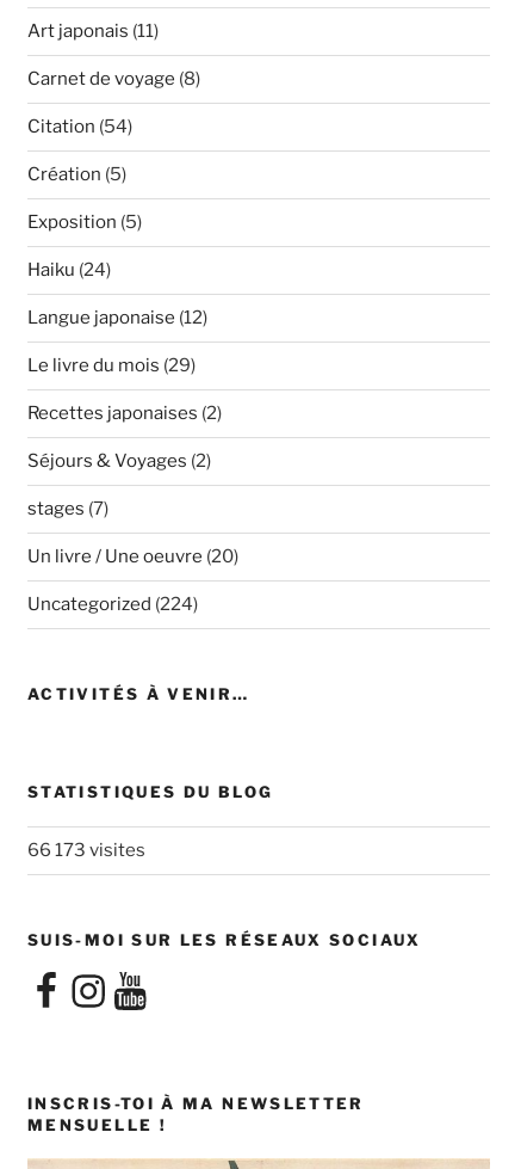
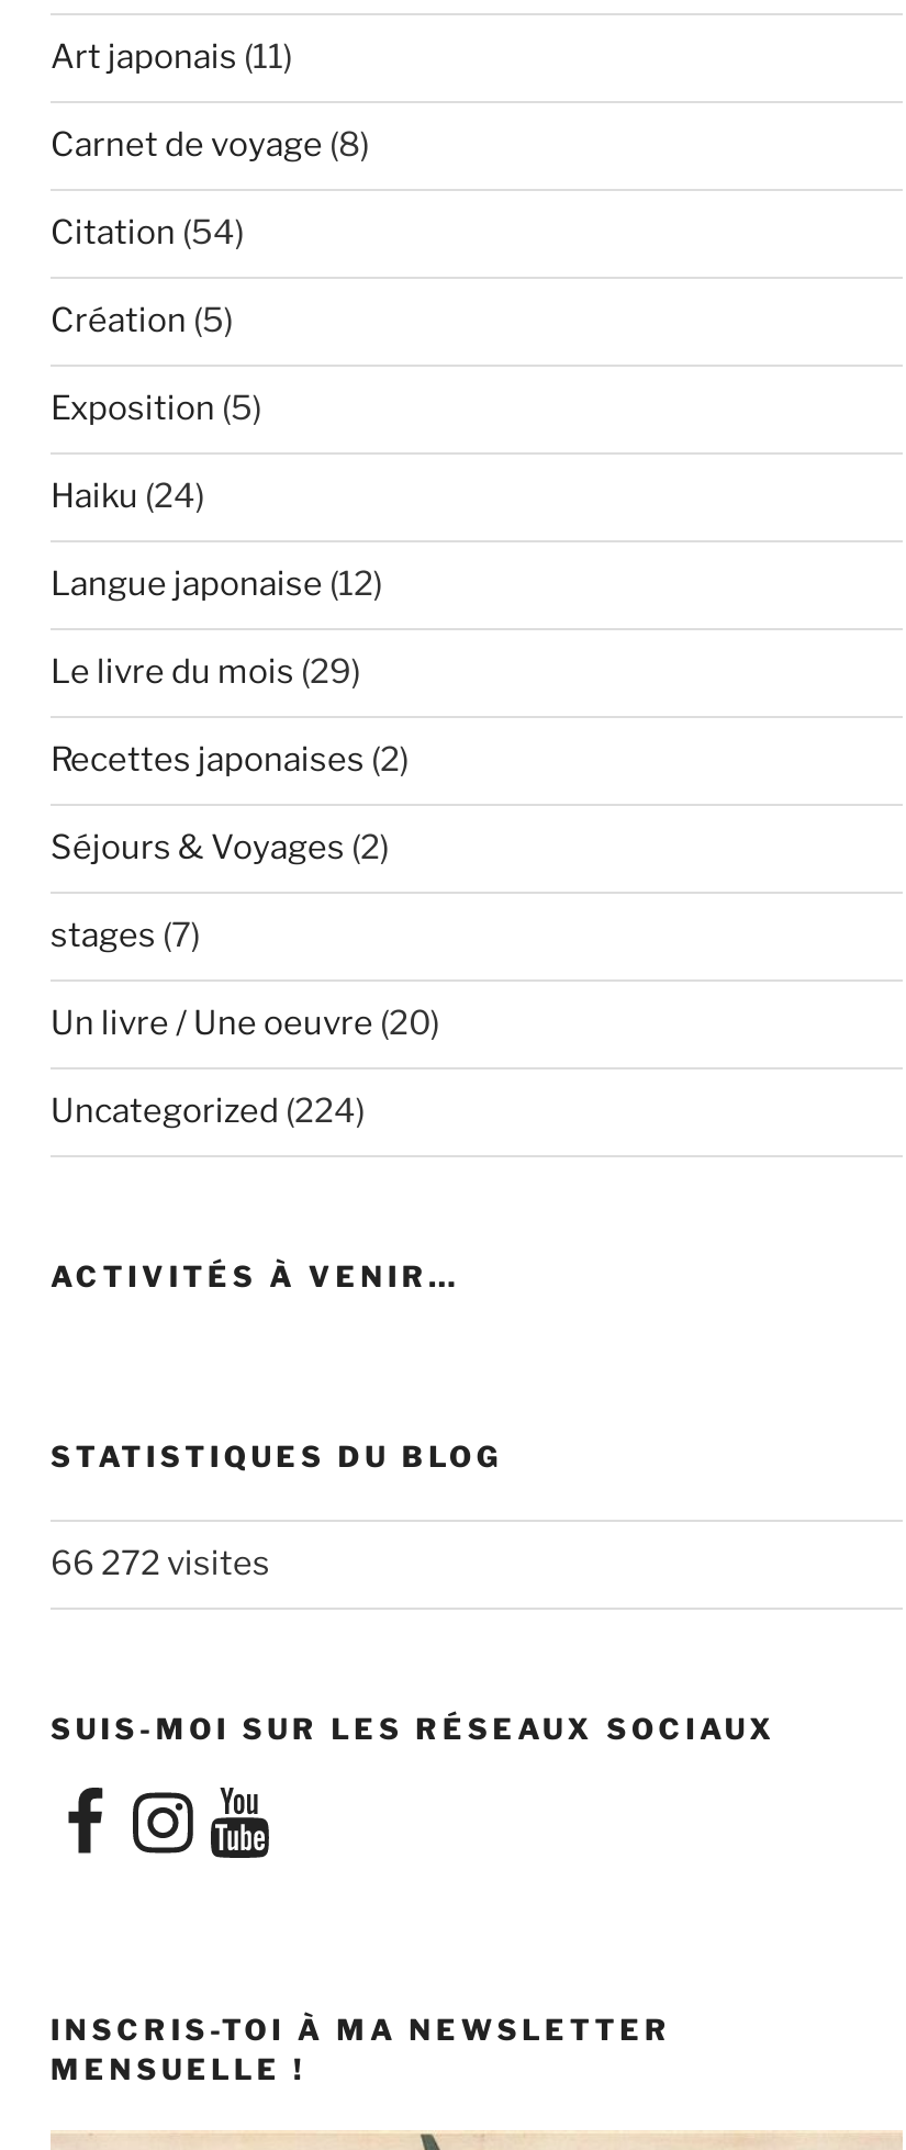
- 66 173 visites
+ 66 272 visites
